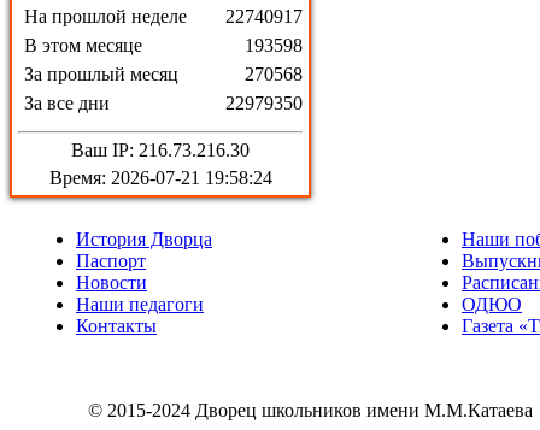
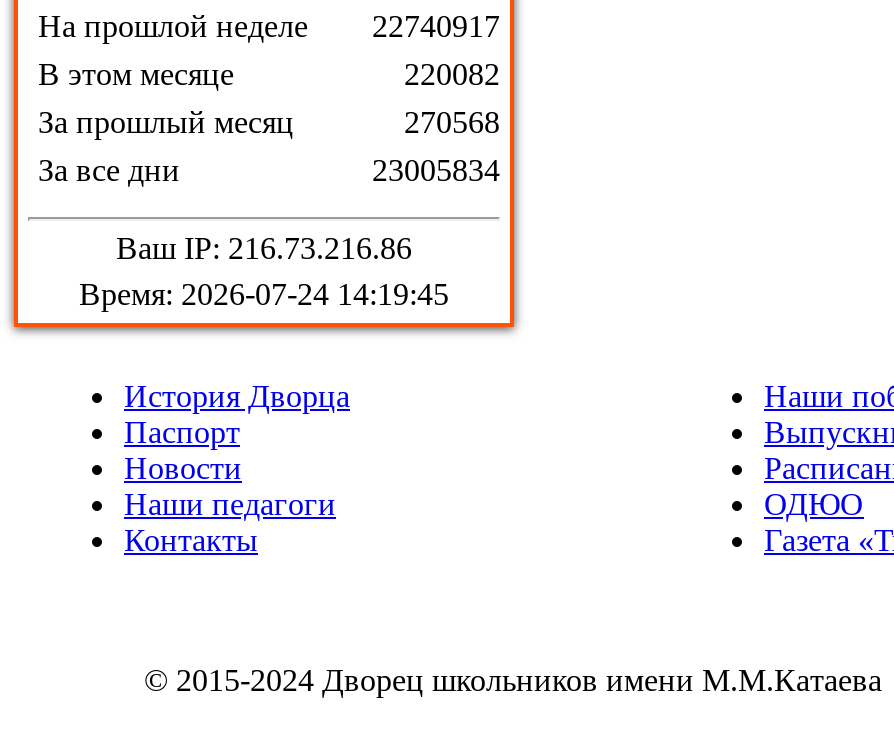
- 193598
+ 220082

- 22979350
+ 23005834

- Ваш IP: 216.73.216.30
+ Ваш IP: 216.73.216.86

- Время: 2026-07-21 19:58:24
+ Время: 2026-07-24 14:19:45
